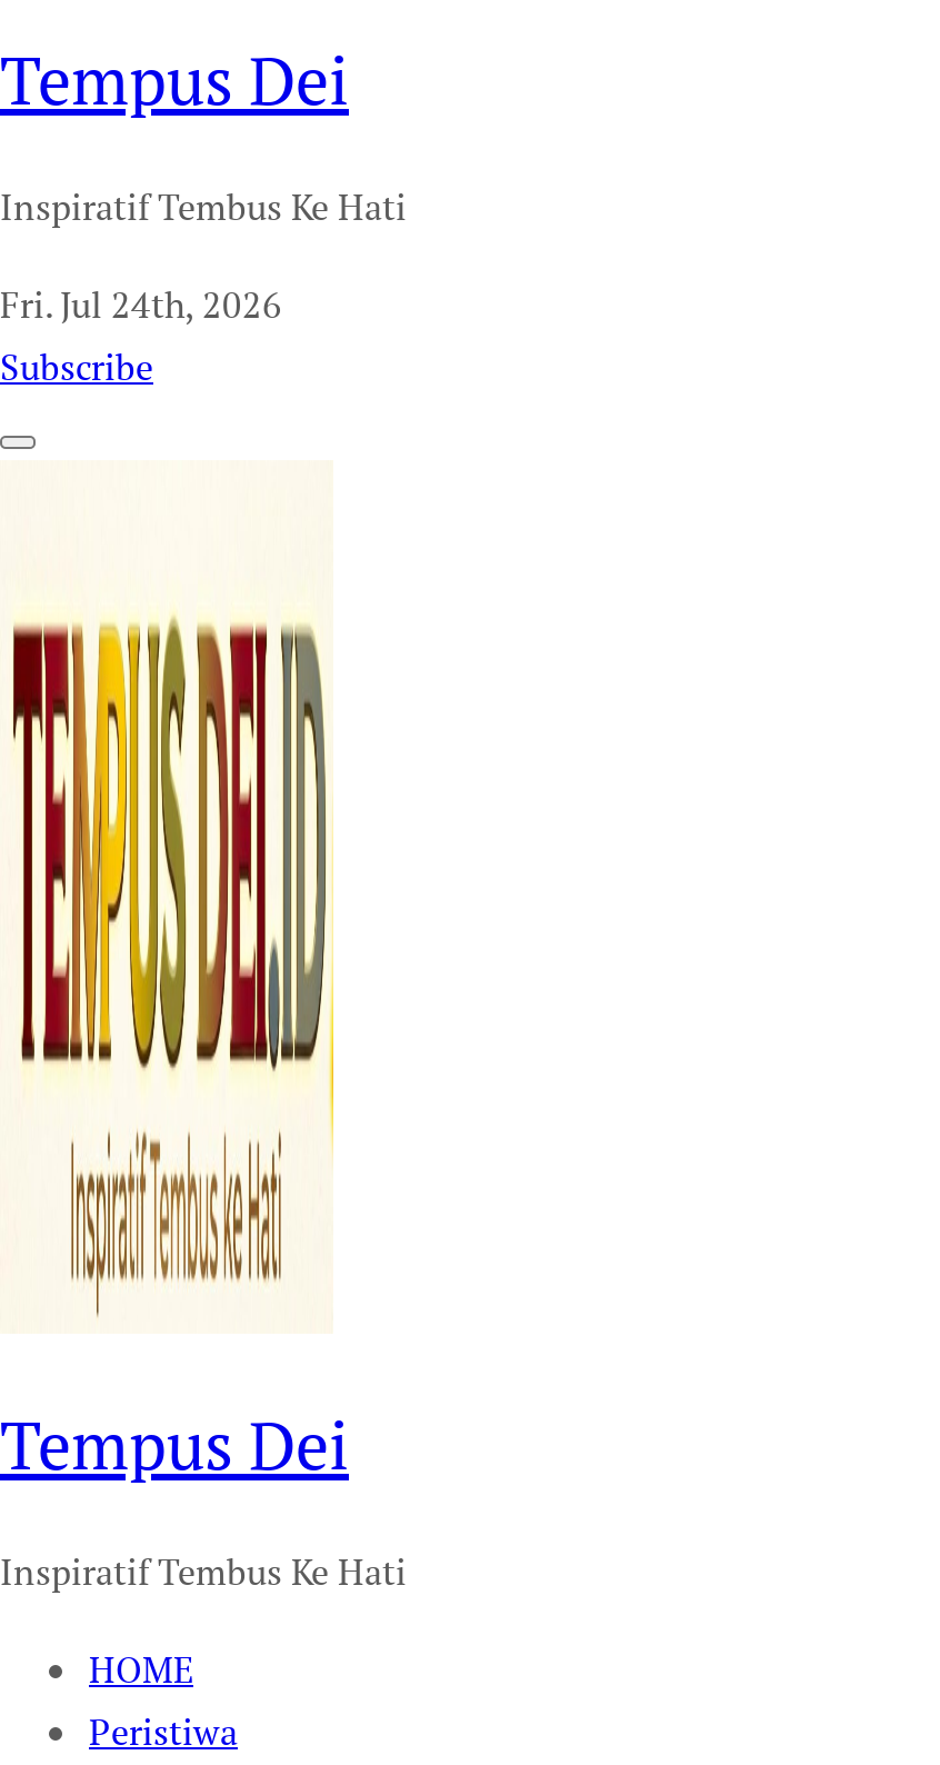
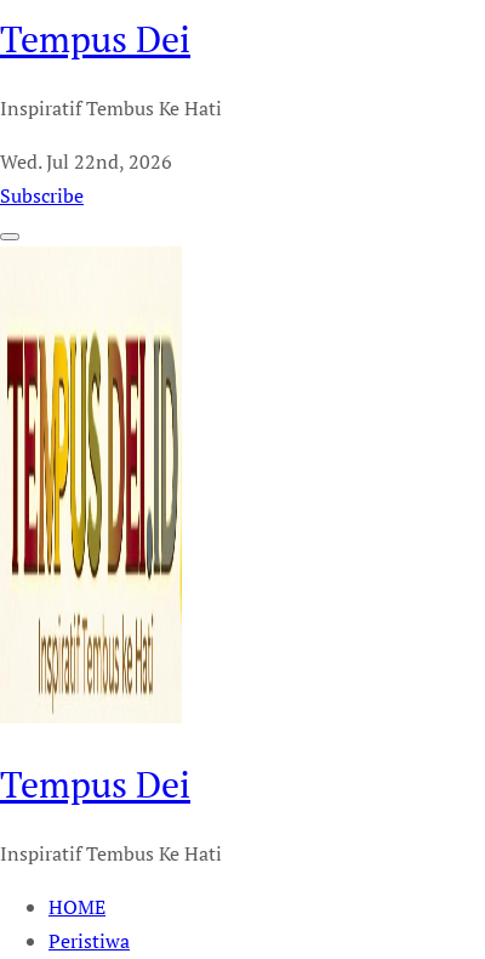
- Fri. Jul 24th, 2026
+ Wed. Jul 22nd, 2026
